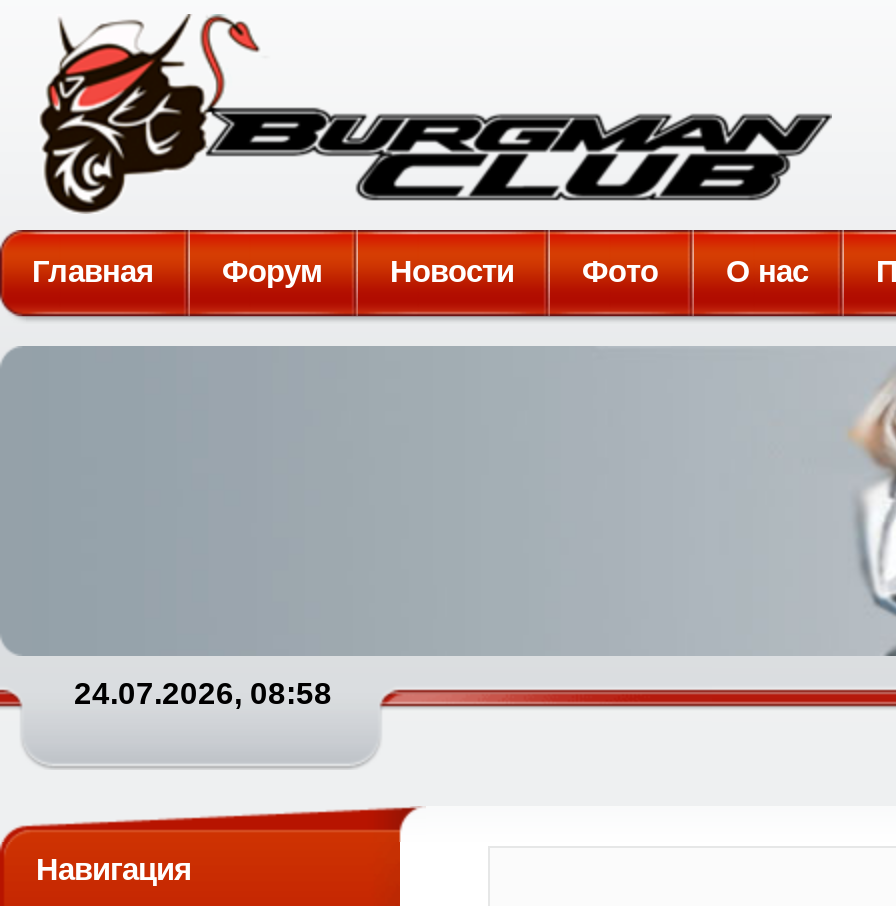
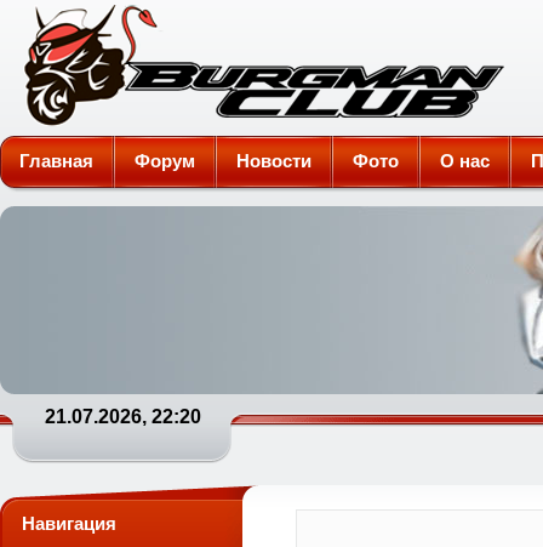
- 24.07.2026, 08:58
+ 21.07.2026, 22:20
